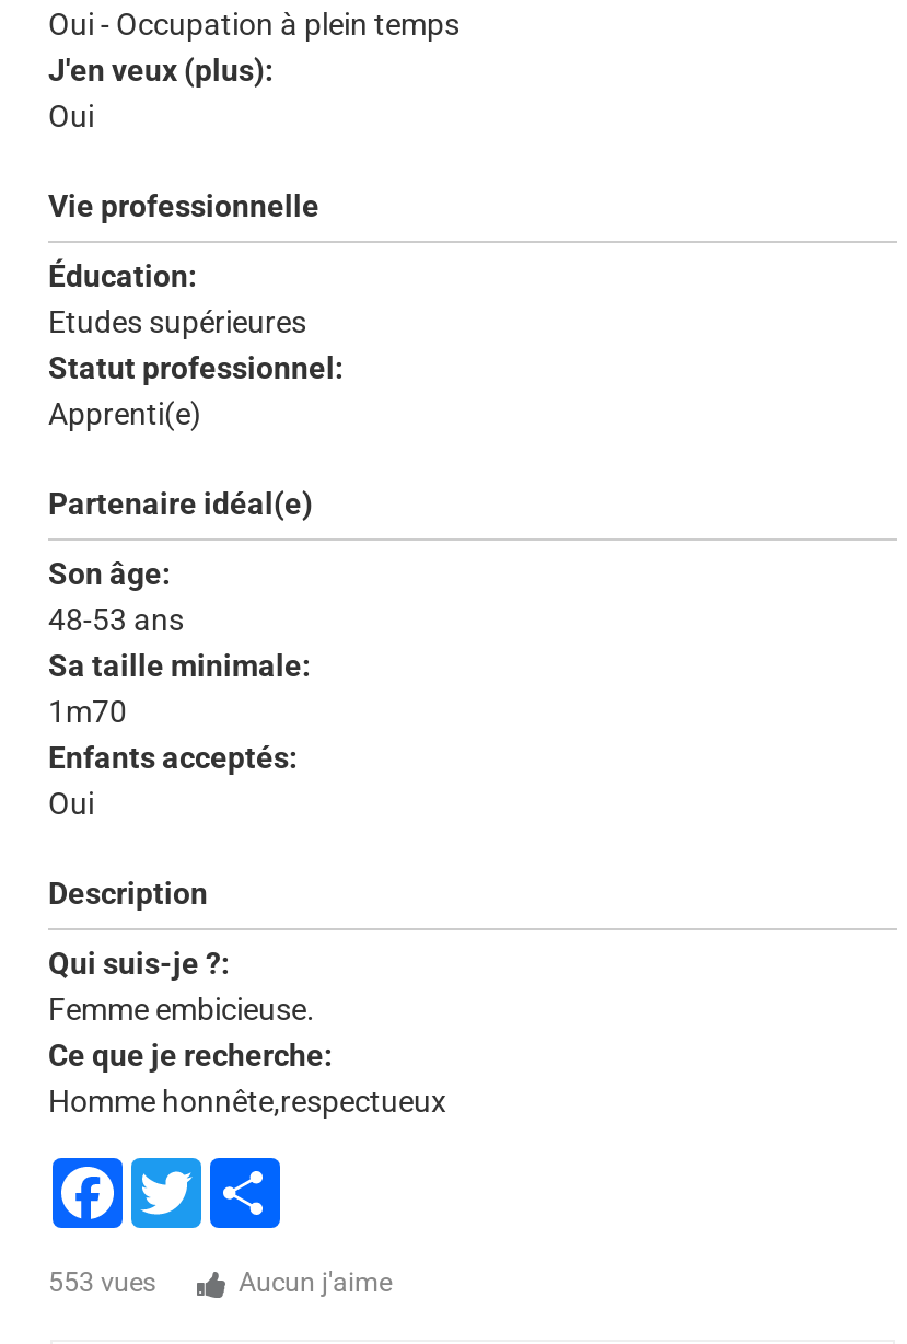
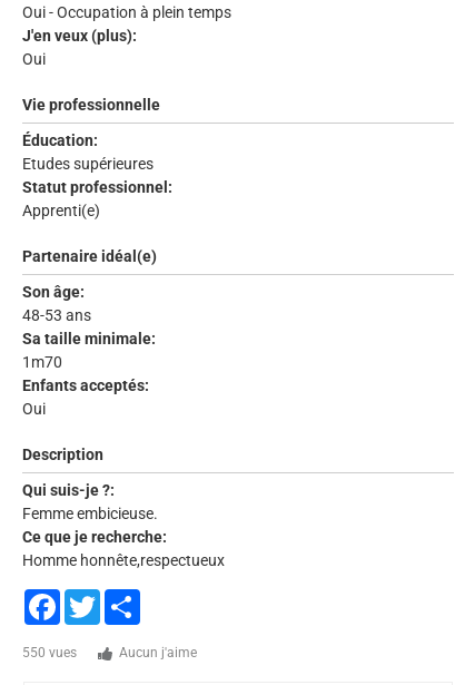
- 553 vues
+ 550 vues
